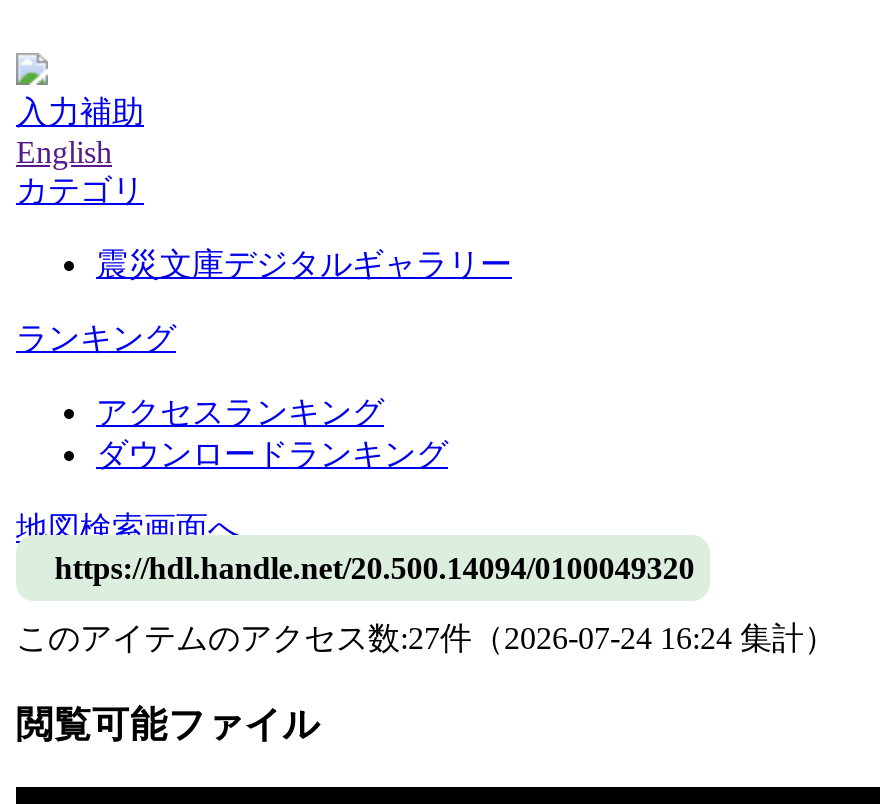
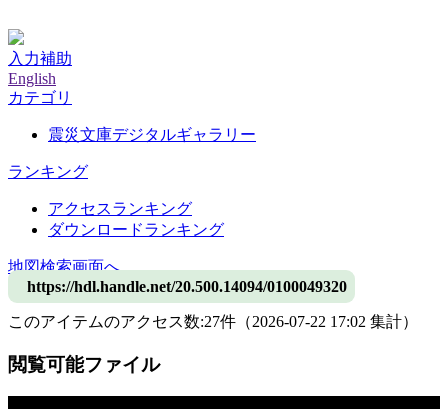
- このアイテムのアクセス数:27件（2026-07-24 16:24 集計）
+ このアイテムのアクセス数:27件（2026-07-22 17:02 集計）
